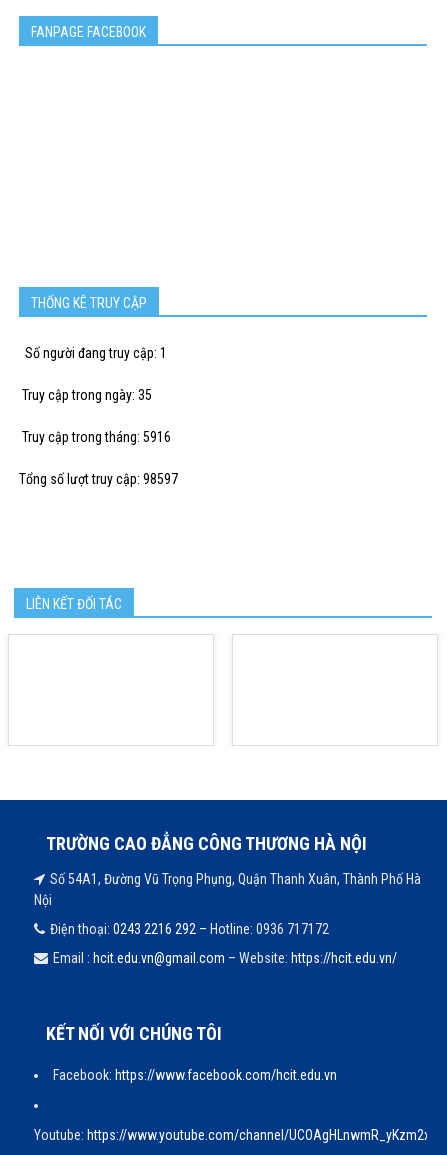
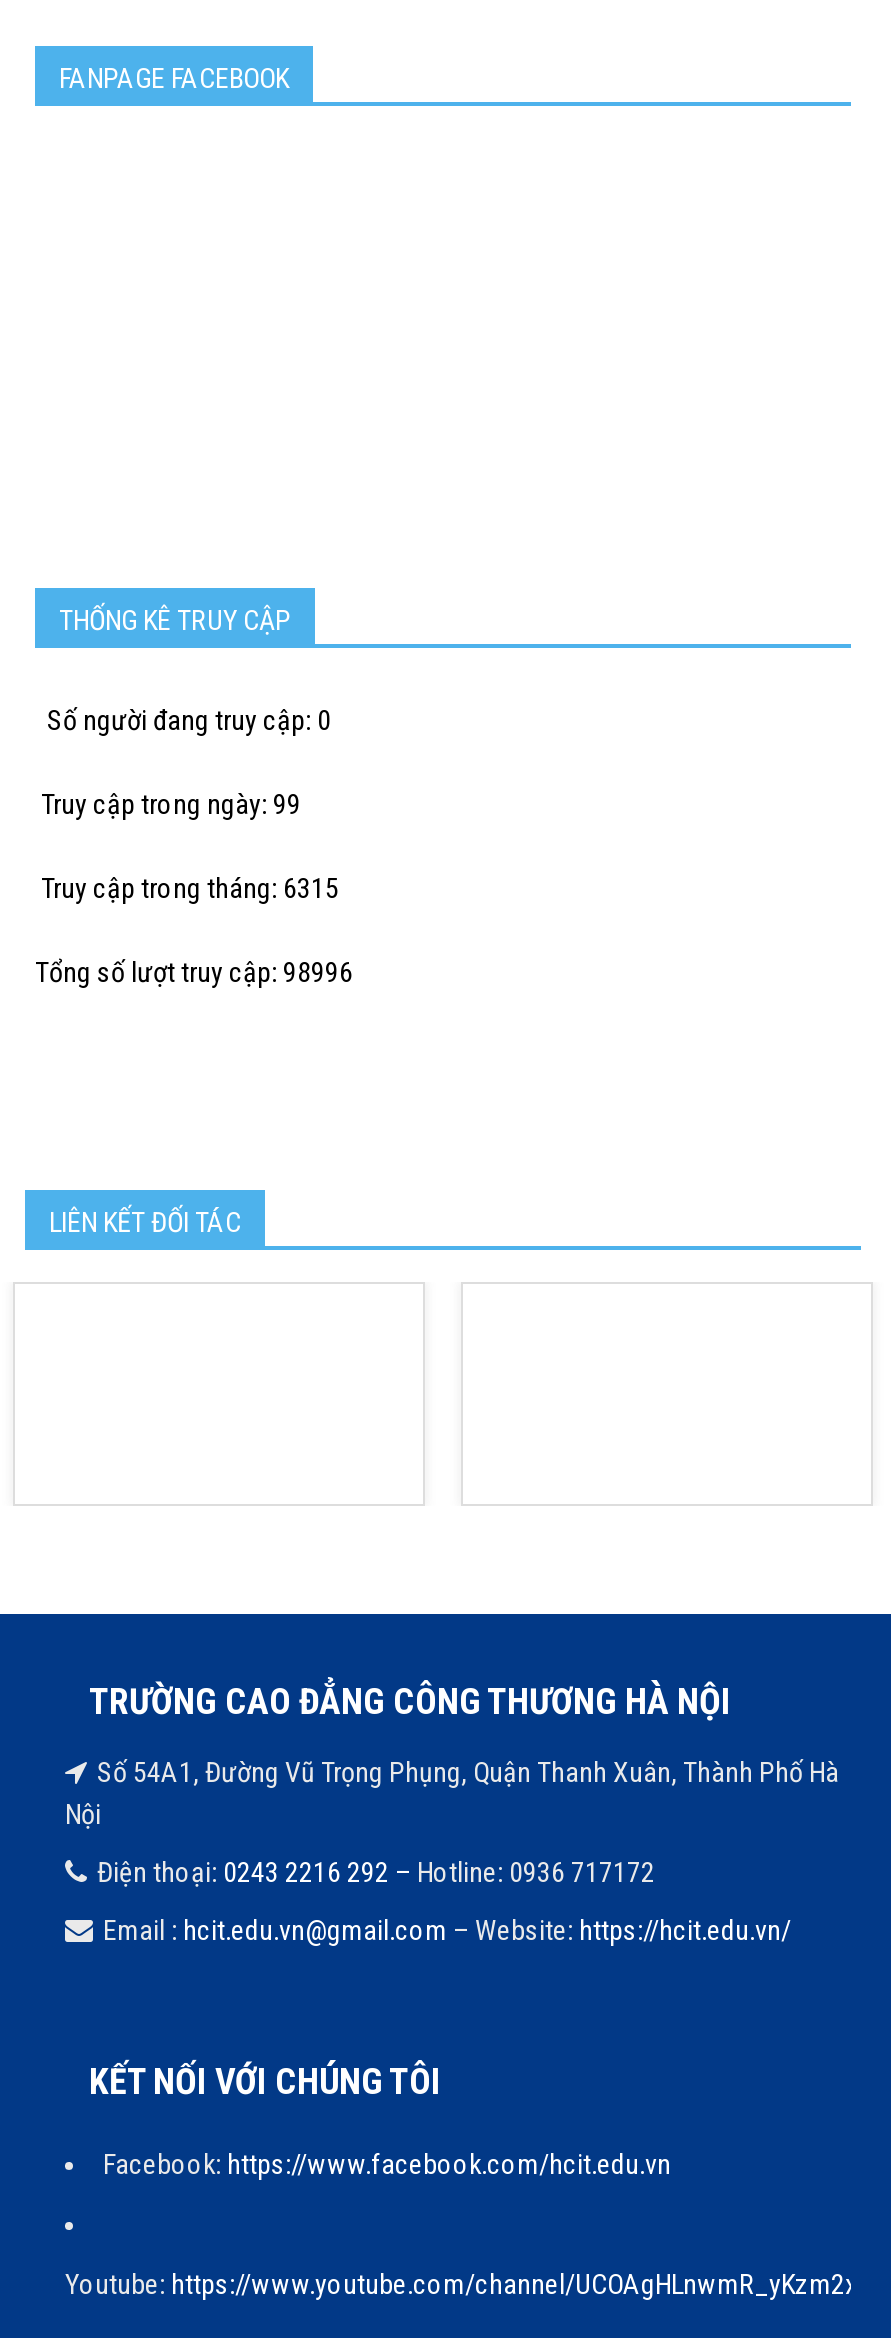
- Số người đang truy cập: 1
+ Số người đang truy cập: 0

- Truy cập trong ngày: 35
+ Truy cập trong ngày: 99

- Truy cập trong tháng: 5916
+ Truy cập trong tháng: 6315

- Tổng số lượt truy cập: 98597
+ Tổng số lượt truy cập: 98996
